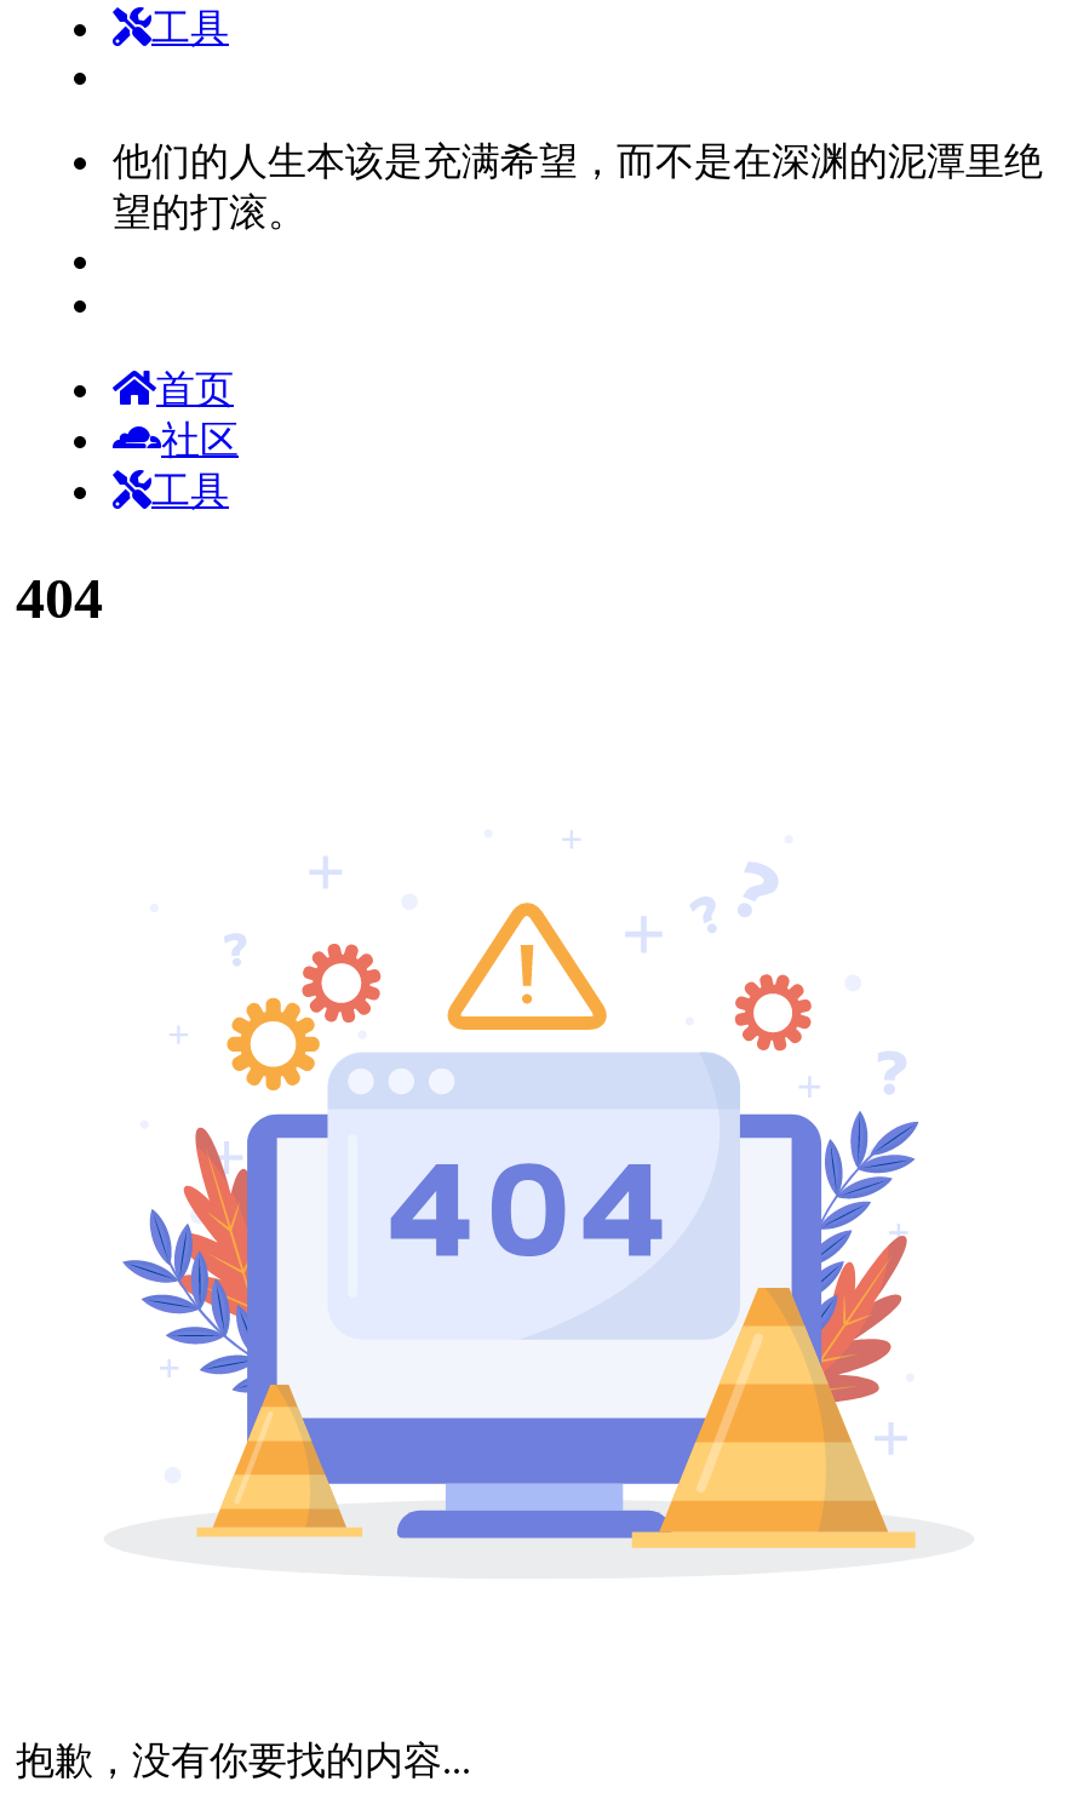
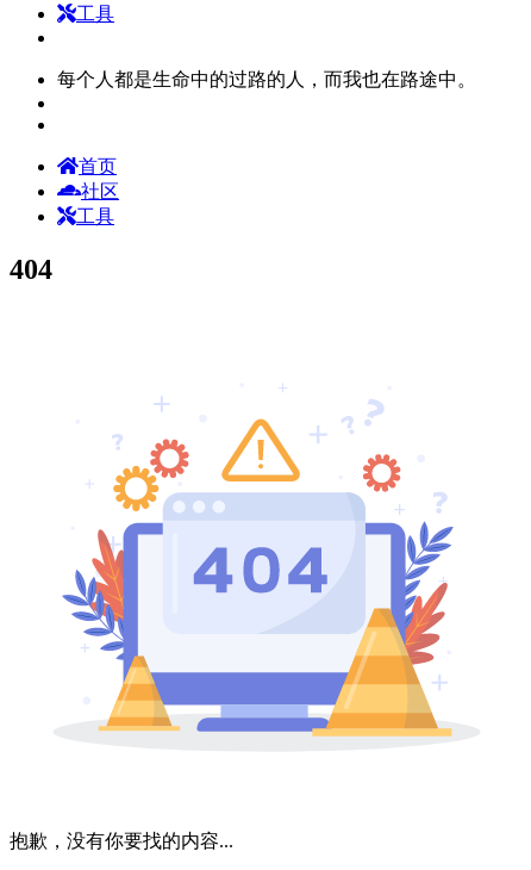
- 他们的人生本该是充满希望，而不是在深渊的泥潭里绝
- 望的打滚。
+ 每个人都是生命中的过路的人，而我也在路途中。
